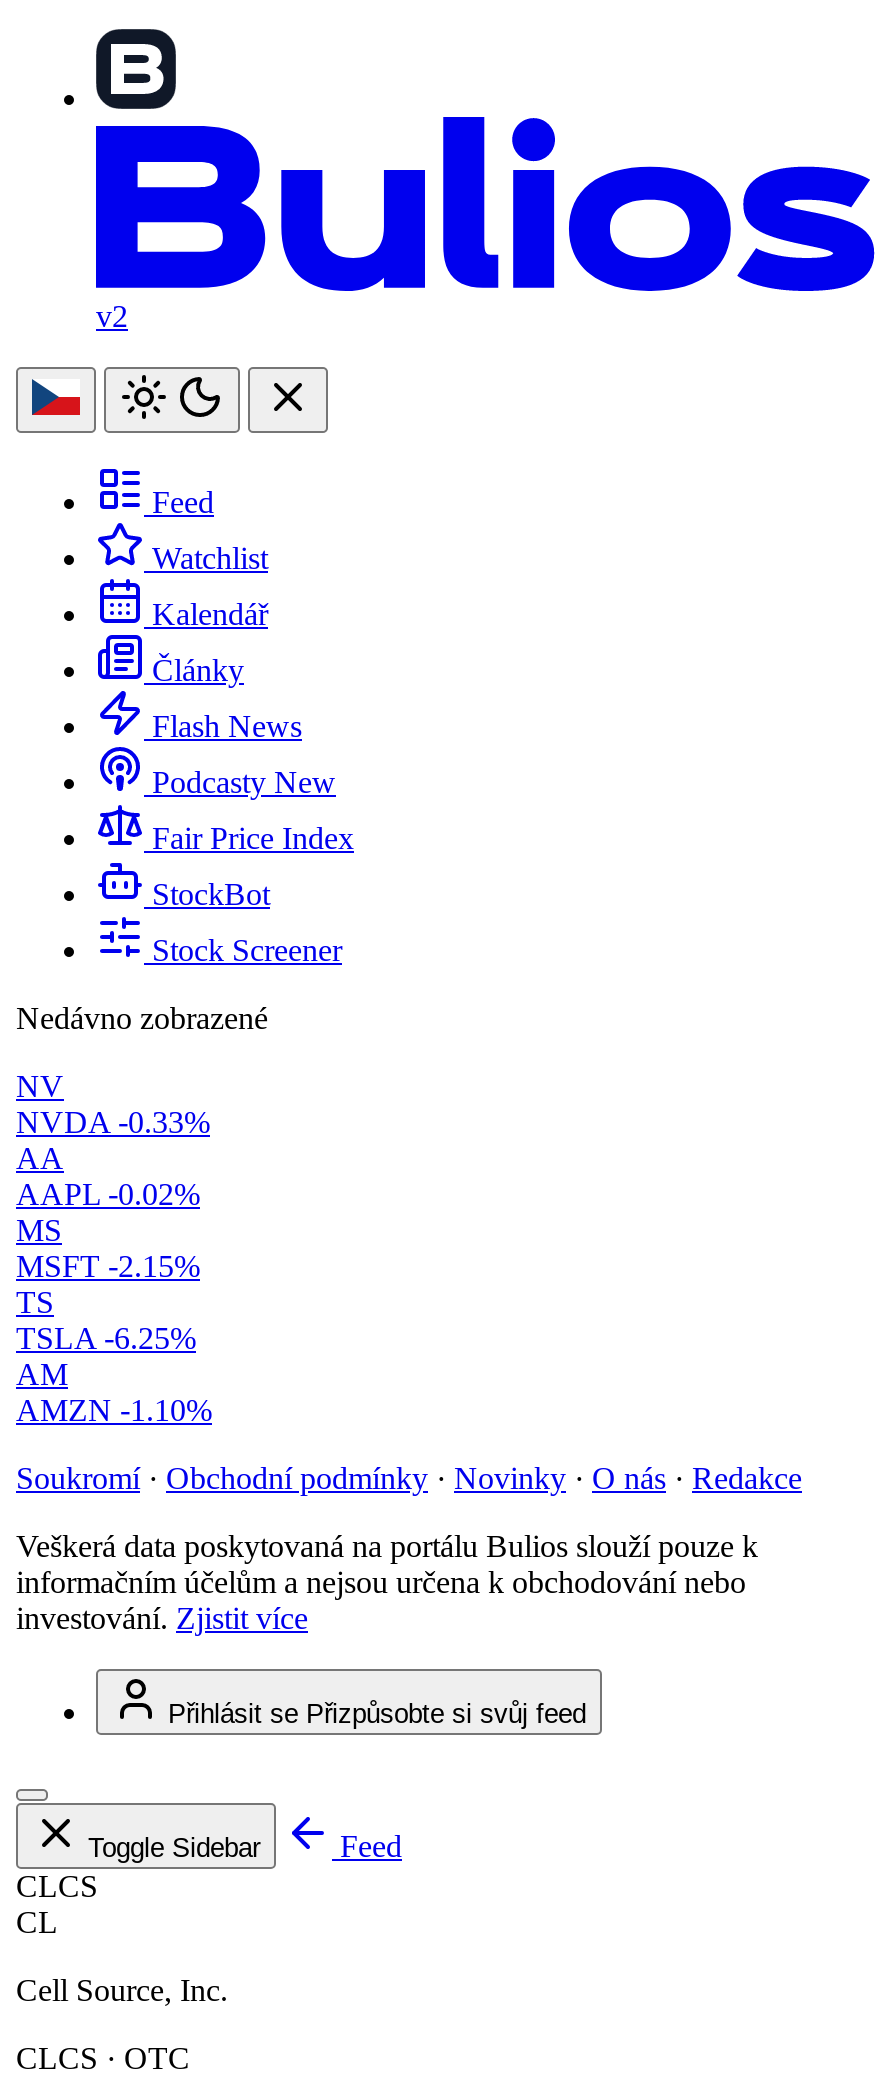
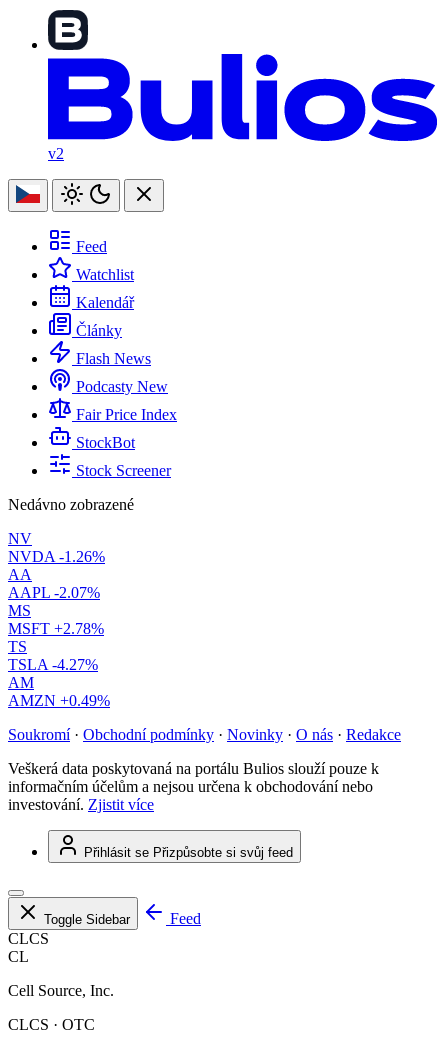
- NVDA -0.33%
+ NVDA -1.26%

- AAPL -0.02%
+ AAPL -2.07%

- MSFT -2.15%
+ MSFT +2.78%

- TSLA -6.25%
+ TSLA -4.27%

- AMZN -1.10%
+ AMZN +0.49%
